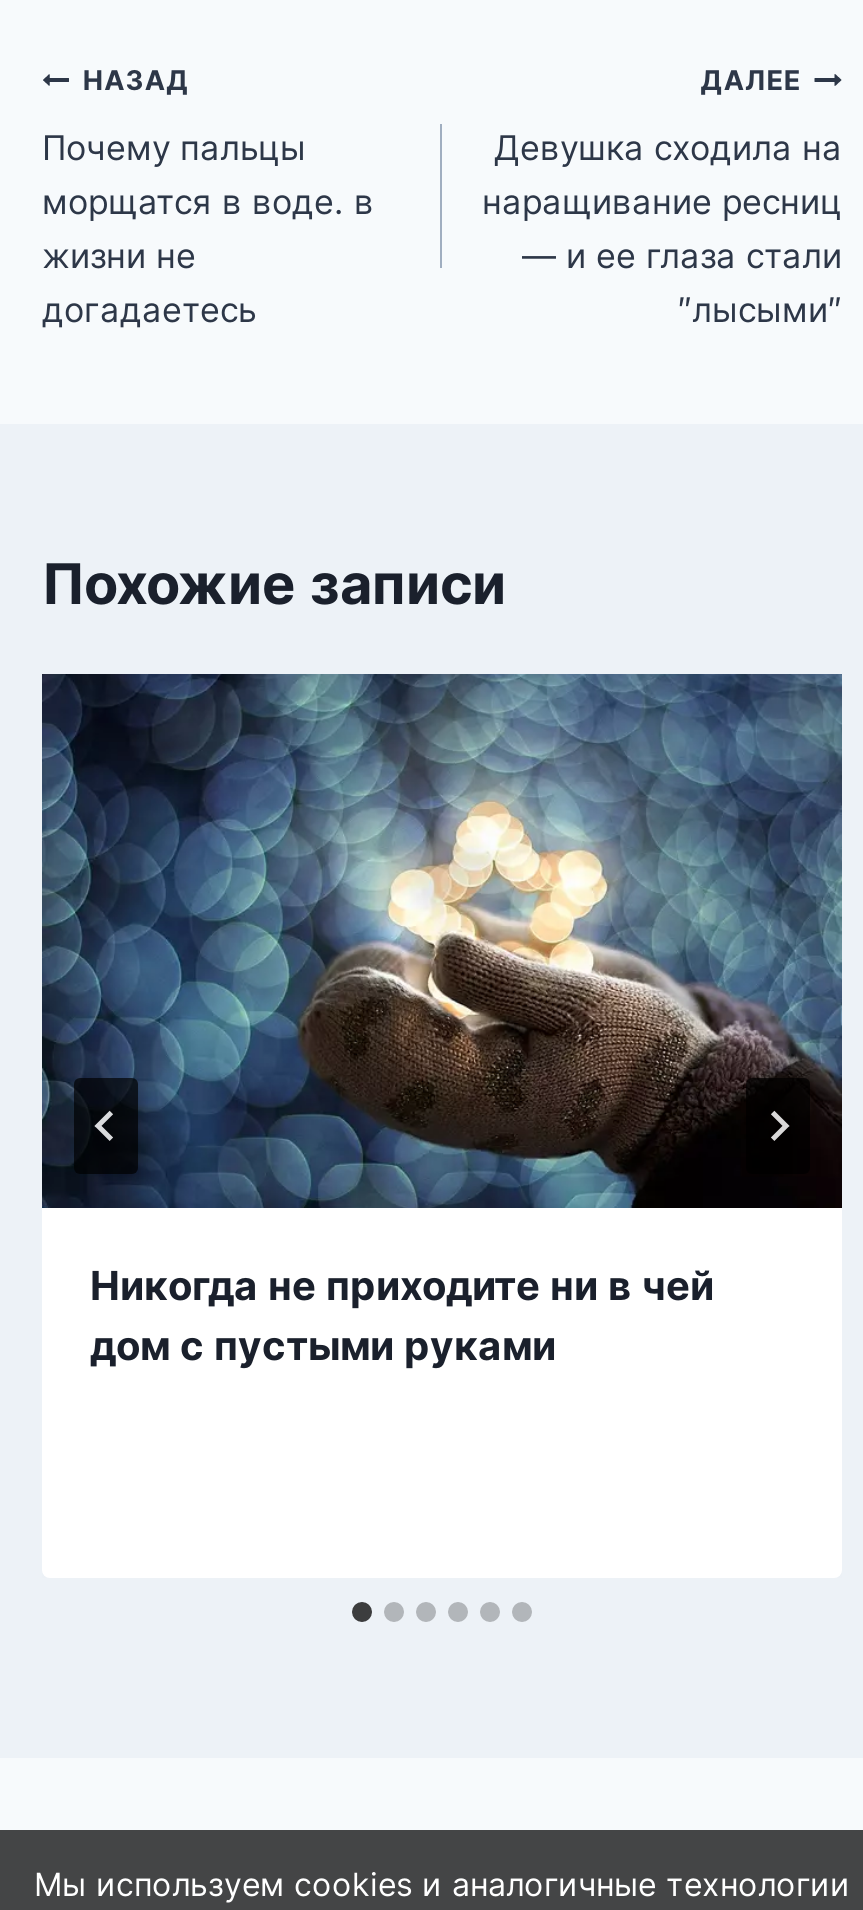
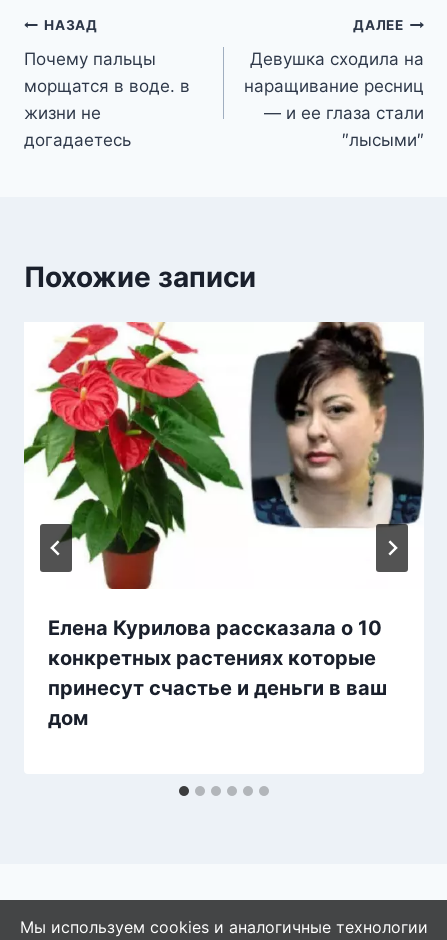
- [image]
- Никогда не приходите ни в чей
- дом с пустыми руками
+ [image]
+ Елена Курилова рассказала о 10
+ конкретных растениях которые
+ принесут счастье и деньги в ваш
+ дом
